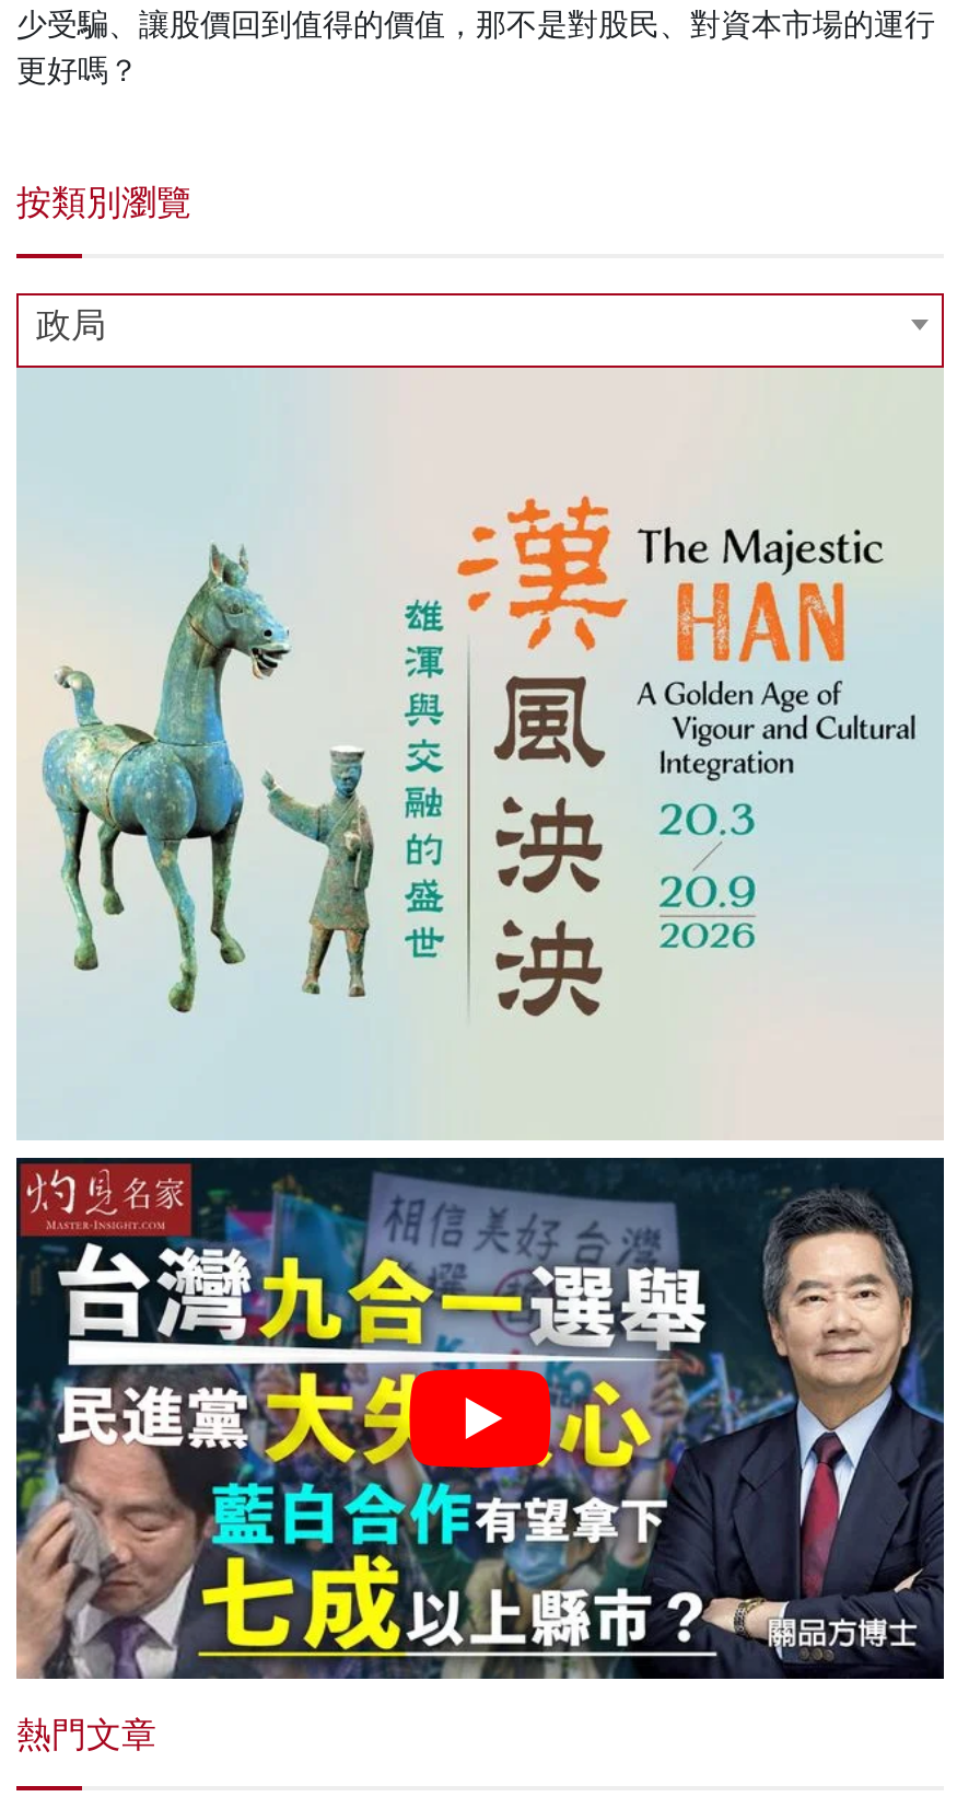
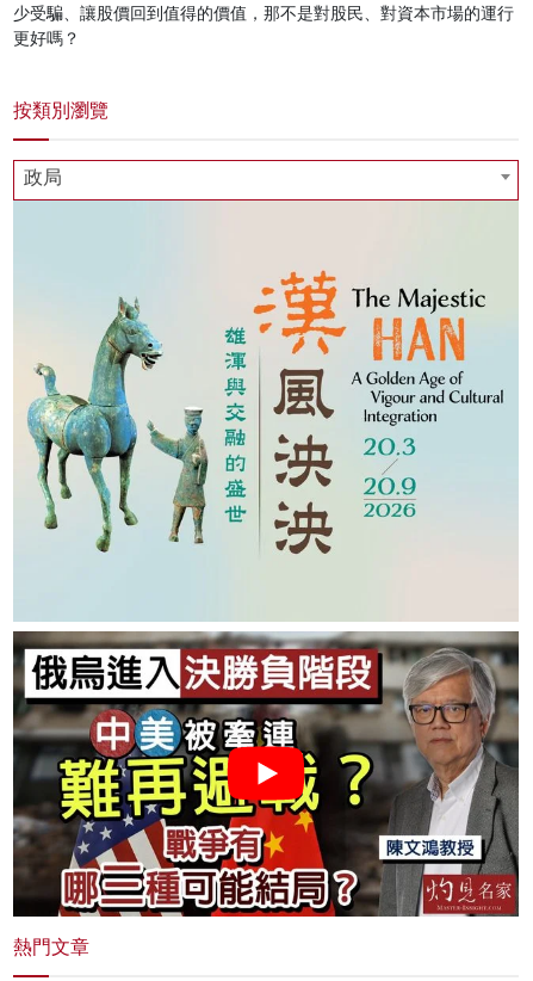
- [image]
+ [image]
